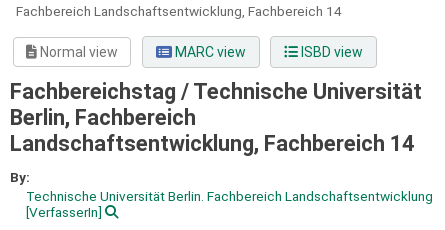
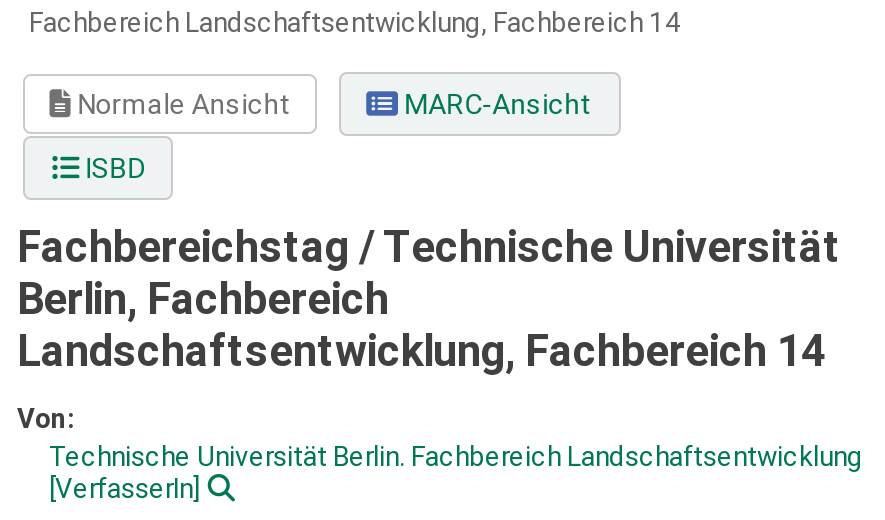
- Normal view
- MARC view
- ISBD view
+ Normale Ansicht
+ MARC-Ansicht
+ ISBD

- By:
+ Von:
